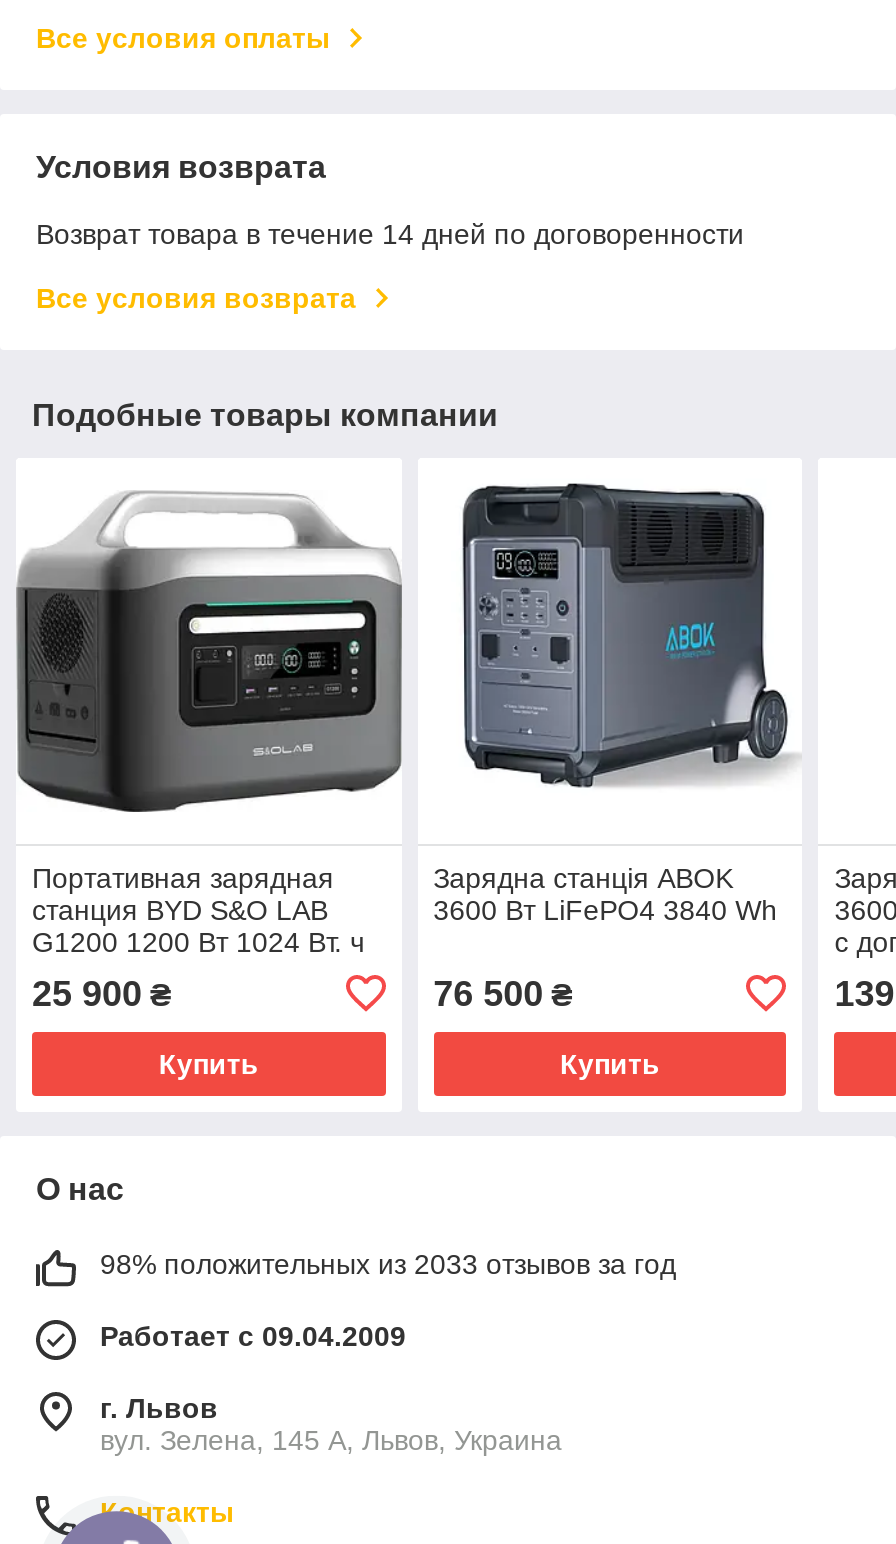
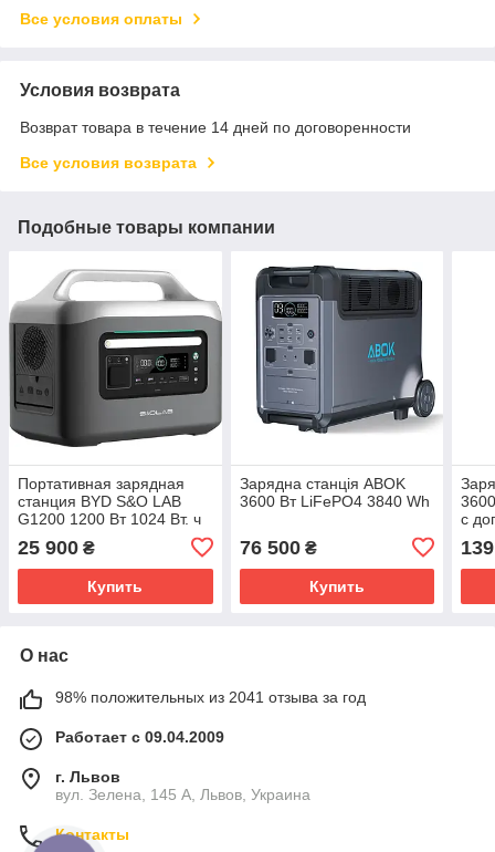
- 98% положительных из 2033 отзывов за год
+ 98% положительных из 2041 отзыва за год
